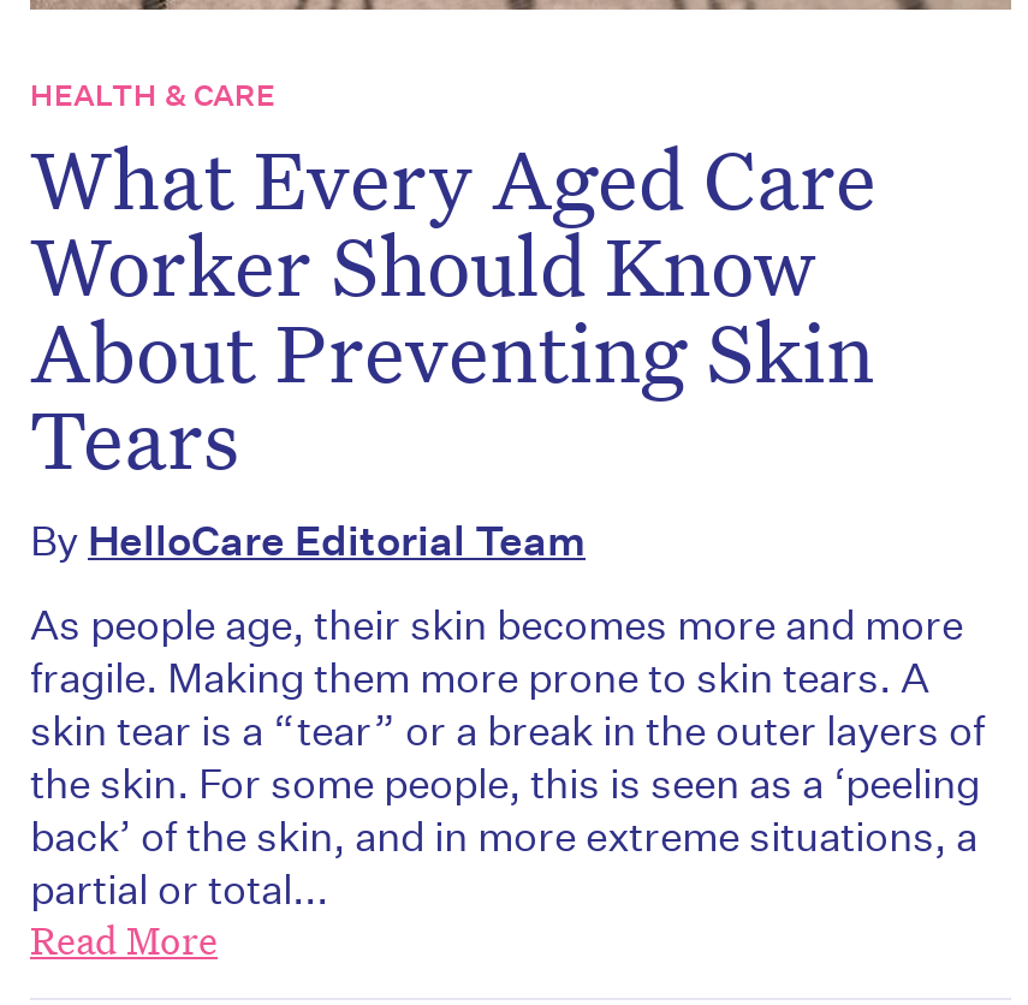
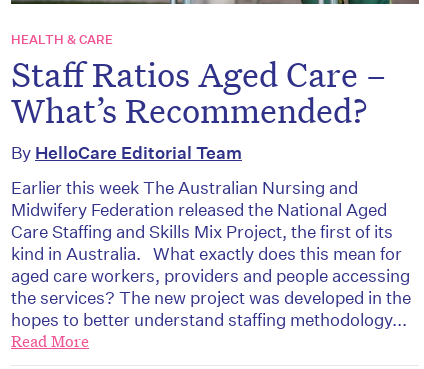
- What Every Aged Care
- Worker Should Know
- About Preventing Skin
- Tears
+ Staff Ratios Aged Care –
+ What’s Recommended?

moved up: By HelloCare Editorial Team

- As people age, their skin becomes more and more
- fragile. Making them more prone to skin tears. A
- skin tear is a “tear” or a break in the outer layers of
- the skin. For some people, this is seen as a ‘peeling
- back’ of the skin, and in more extreme situations, a
- partial or total...
+ Earlier this week The Australian Nursing and
+ Midwifery Federation released the National Aged
+ Care Staffing and Skills Mix Project, the first of its
+ kind in Australia. What exactly does this mean for
+ aged care workers, providers and people accessing
+ the services? The new project was developed in the
+ hopes to better understand staffing methodology...
